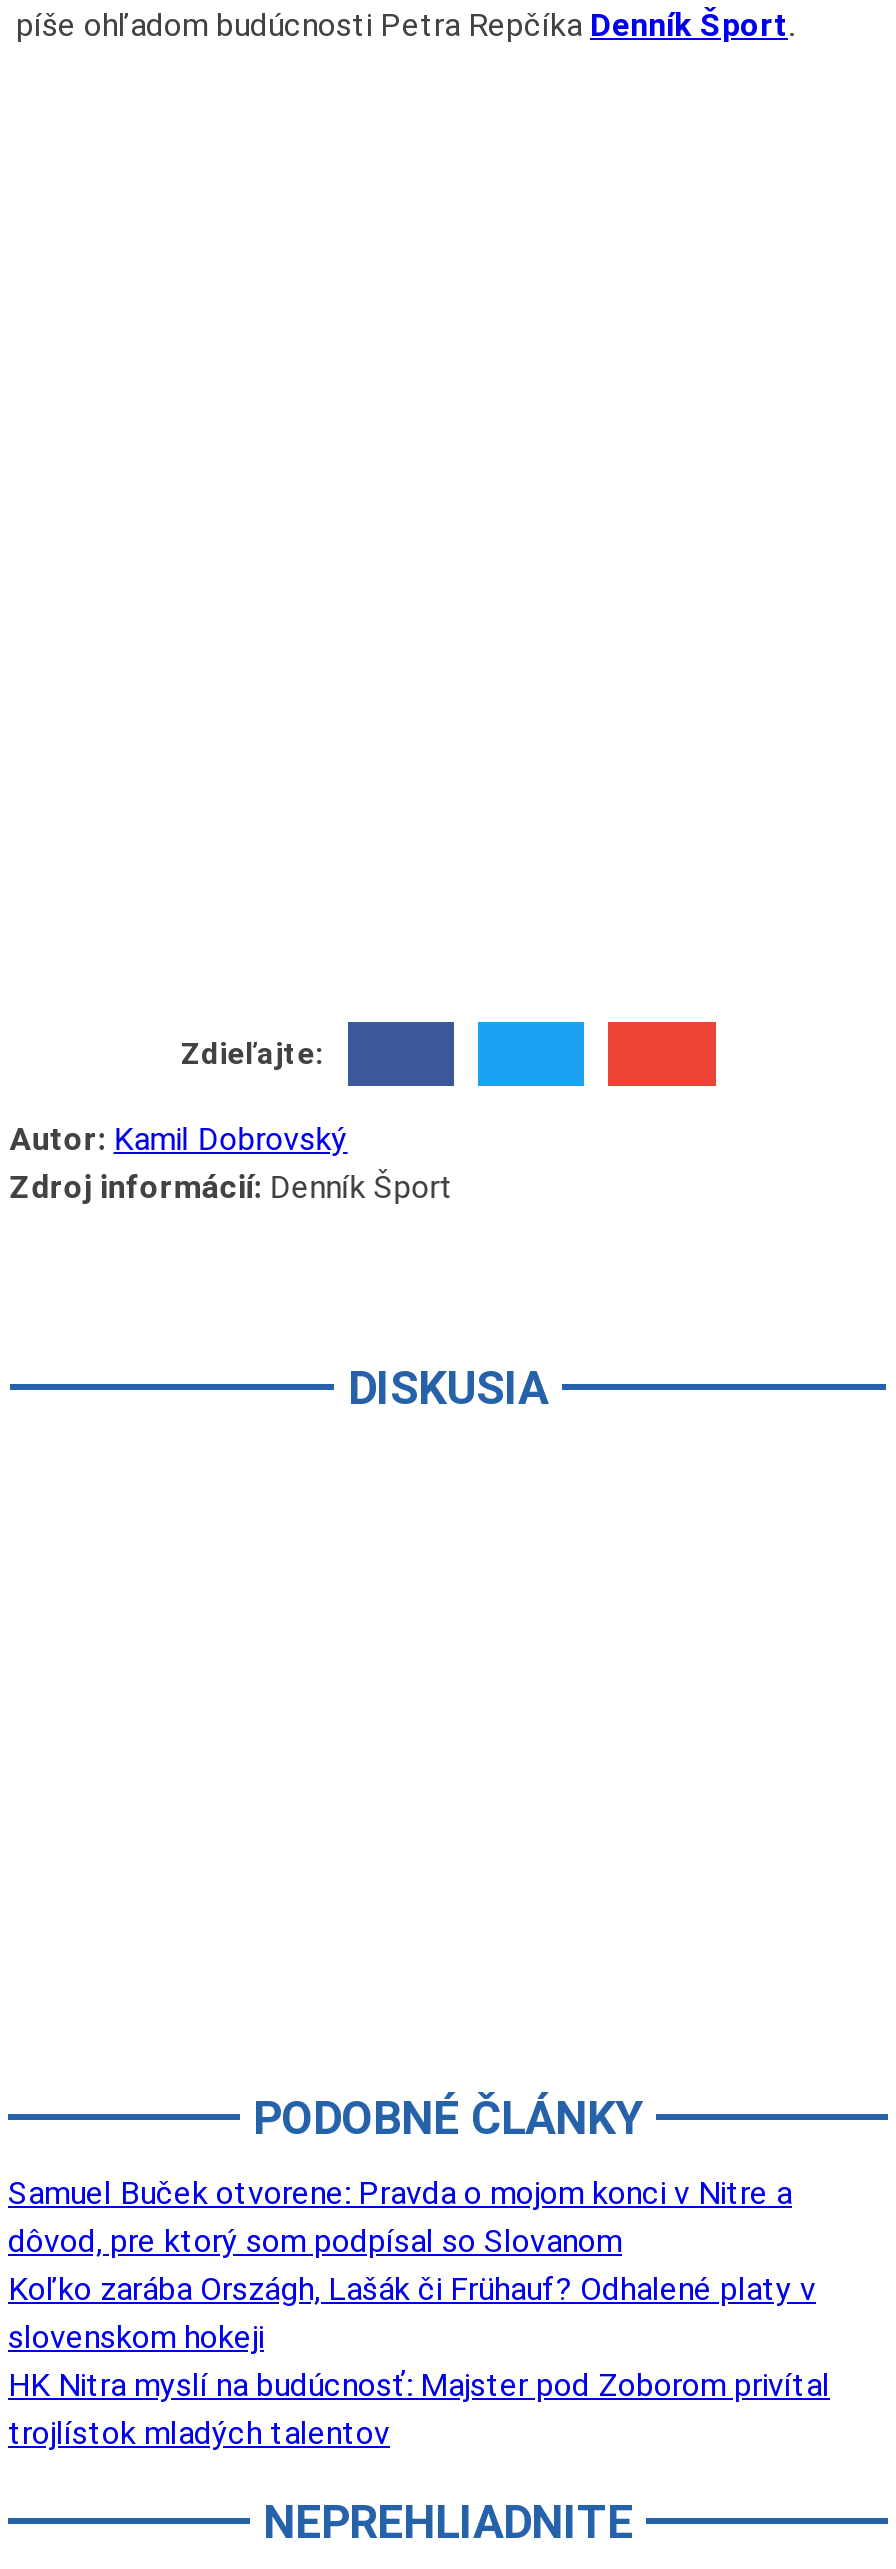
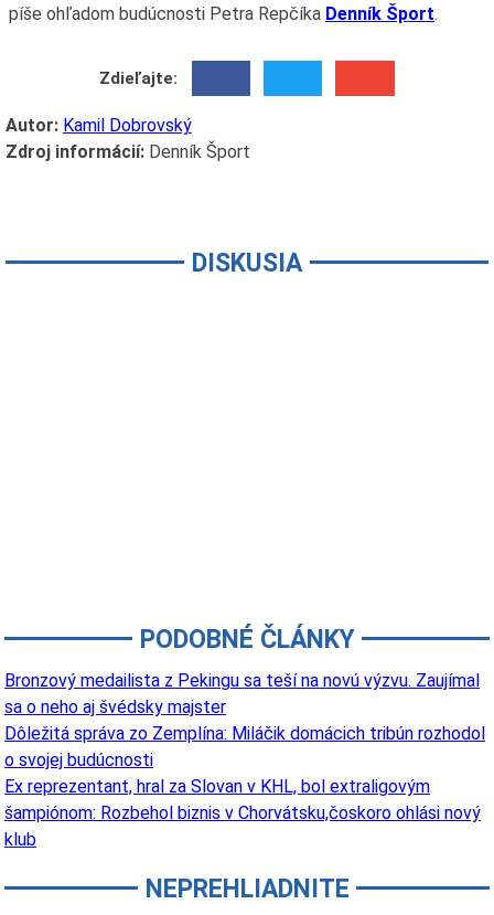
moved up: PODOBNÉ ČLÁNKY

- Samuel Buček otvorene: Pravda o mojom konci v Nitre a
- dôvod, pre ktorý som podpísal so Slovanom
- Koľko zarába Országh, Lašák či Frühauf? Odhalené platy v
- slovenskom hokeji
- HK Nitra myslí na budúcnosť: Majster pod Zoborom privítal
- trojlístok mladých talentov
+ Bronzový medailista z Pekingu sa teší na novú výzvu. Zaujímal
+ sa o neho aj švédsky majster
+ Dôležitá správa zo Zemplína: Miláčik domácich tribún rozhodol
+ o svojej budúcnosti
+ Ex reprezentant, hral za Slovan v KHL, bol extraligovým
+ šampiónom: Rozbehol biznis v Chorvátsku,čoskoro ohlási nový
+ klub
